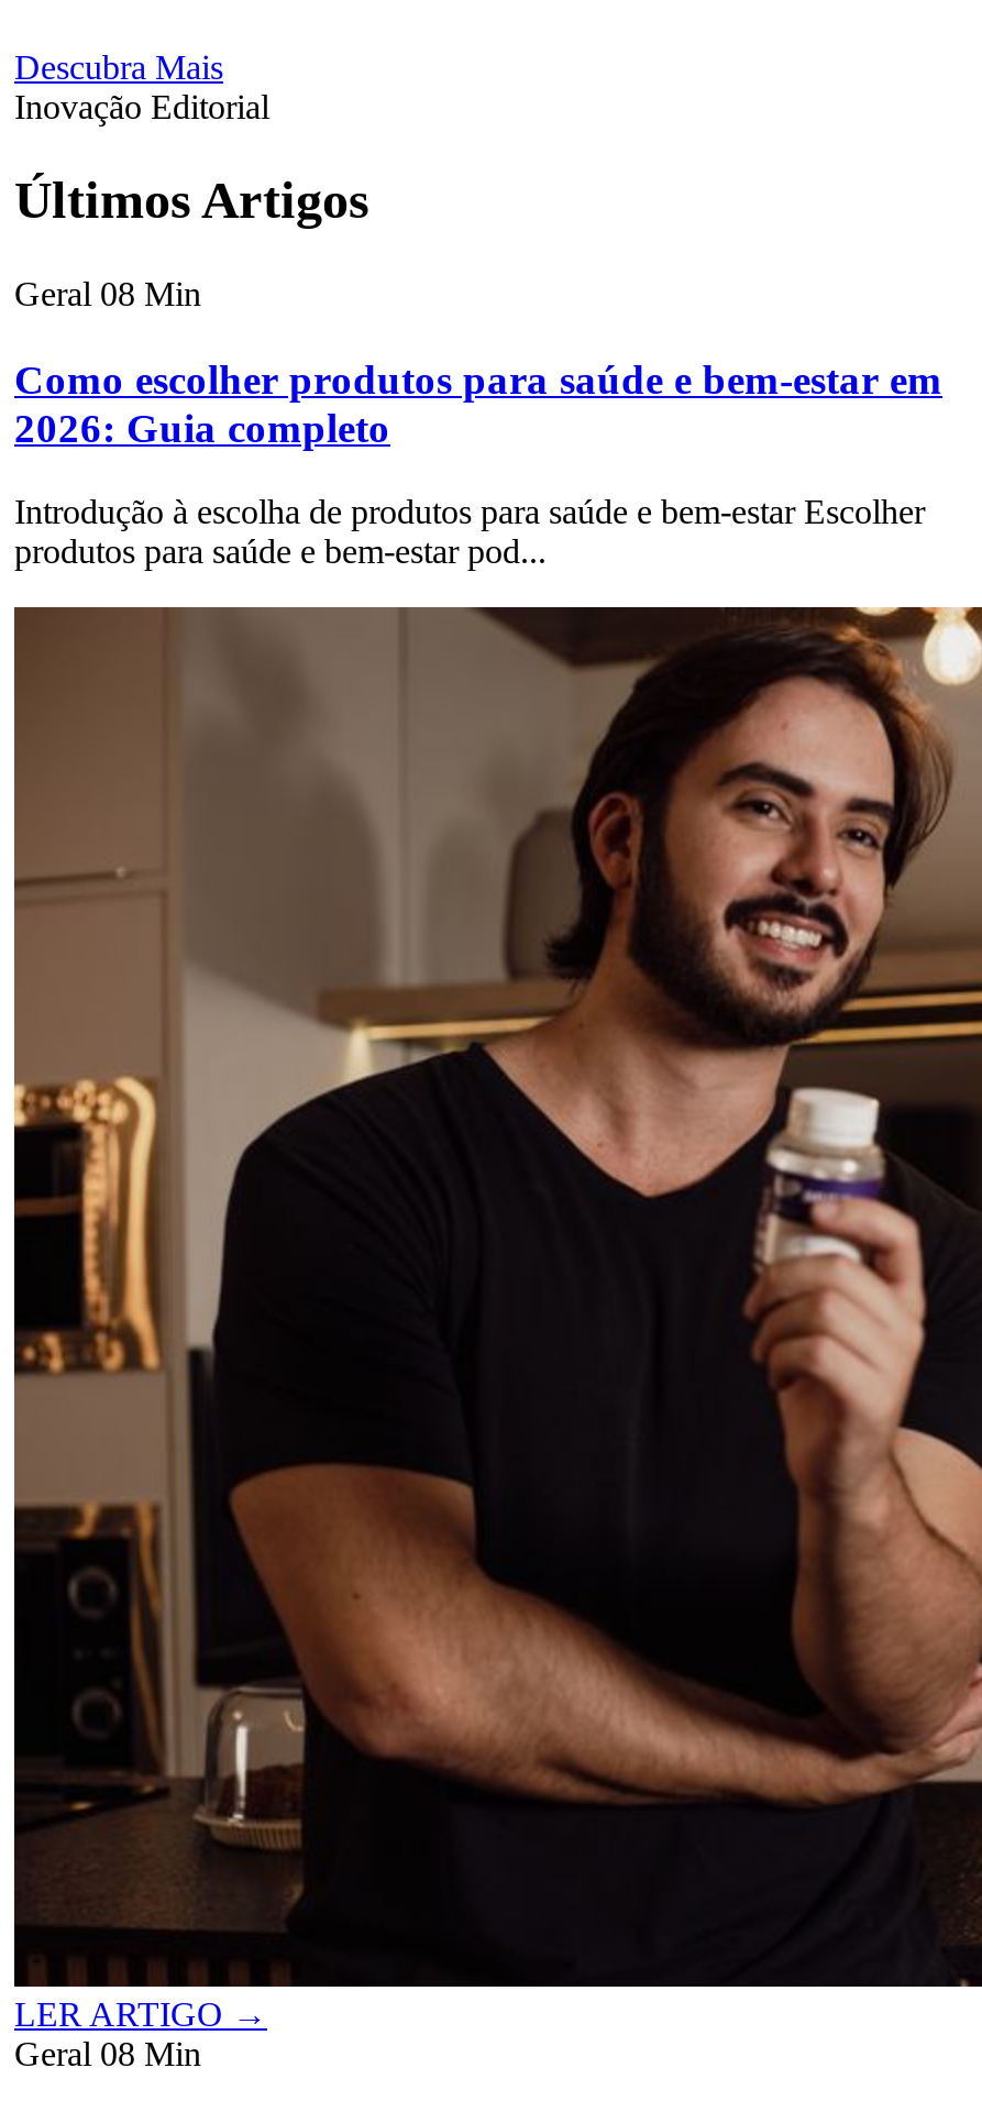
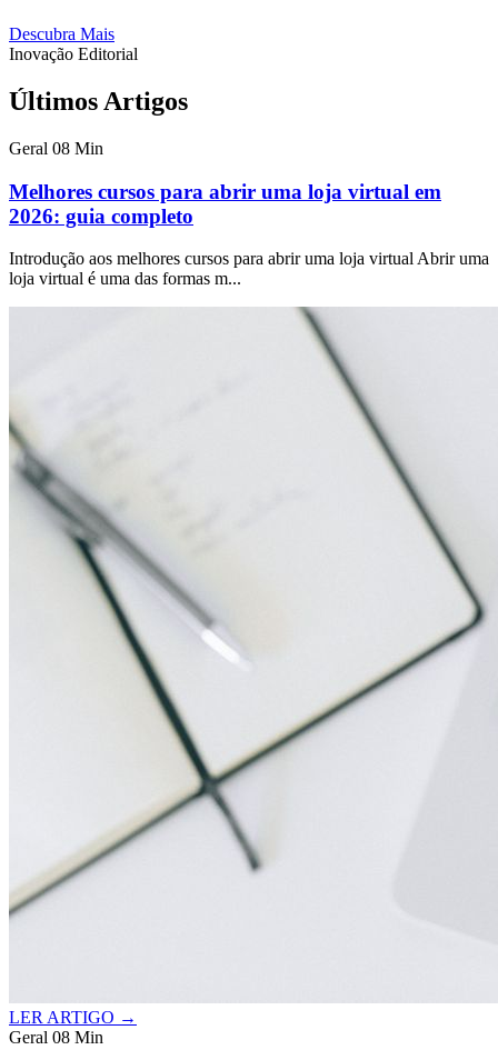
- Como escolher produtos para saúde e bem-estar em
- 2026: Guia completo
+ Melhores cursos para abrir uma loja virtual em
+ 2026: guia completo

- Introdução à escolha de produtos para saúde e bem-estar Escolher
- produtos para saúde e bem-estar pod...
+ Introdução aos melhores cursos para abrir uma loja virtual Abrir uma
+ loja virtual é uma das formas m...

- [image]
+ [image]
